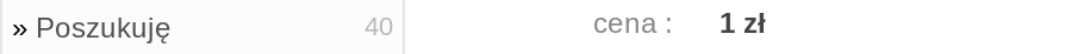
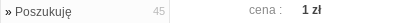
- 40
+ 45
